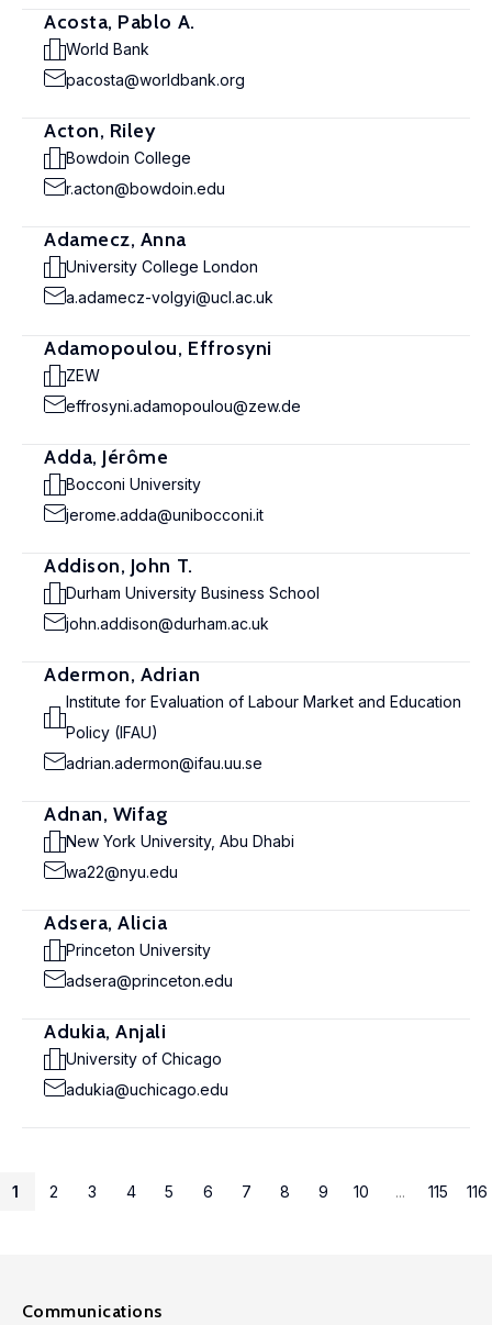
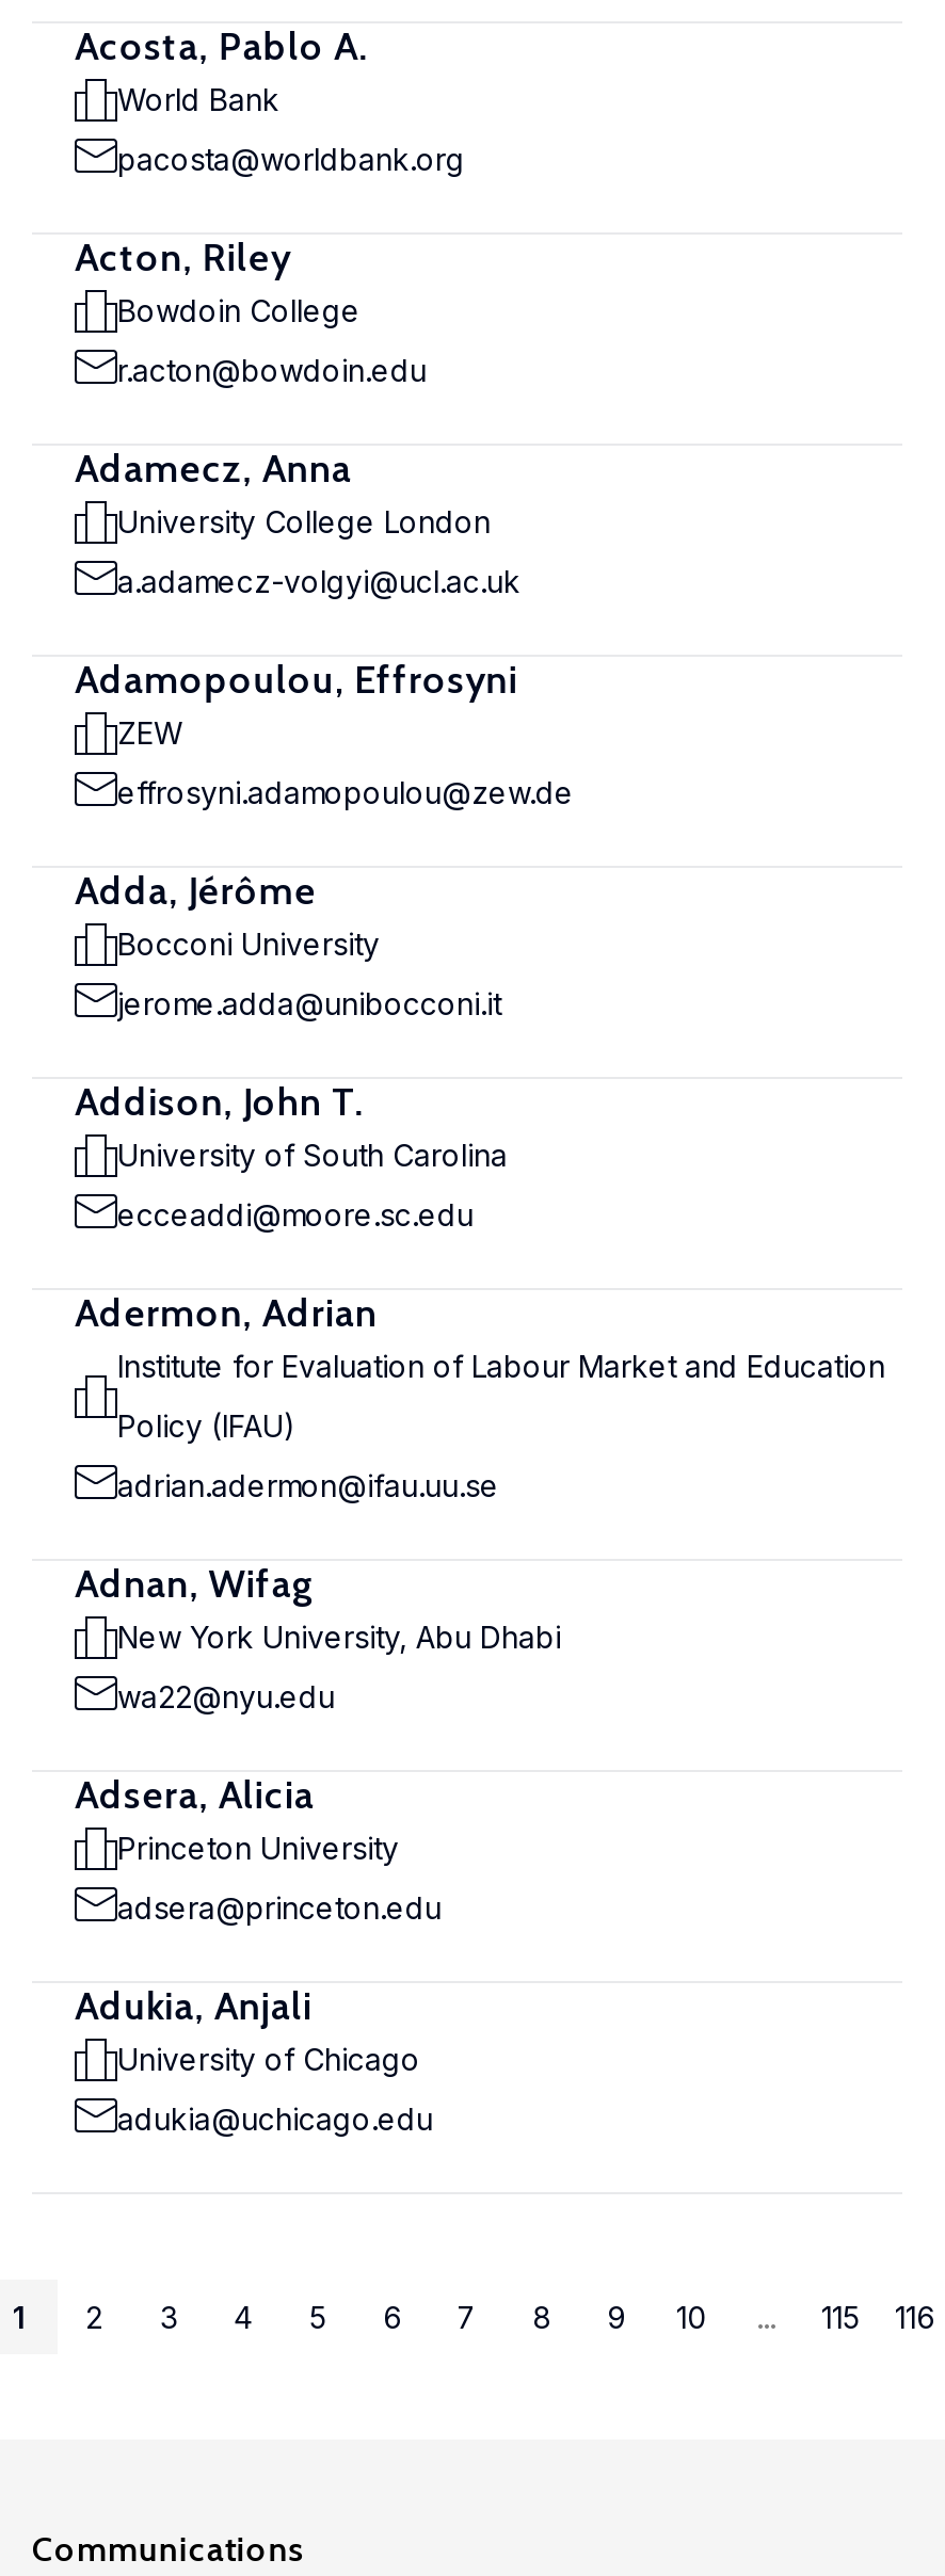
- Durham University Business School
+ University of South Carolina

- john.addison@durham.ac.uk
+ ecceaddi@moore.sc.edu
